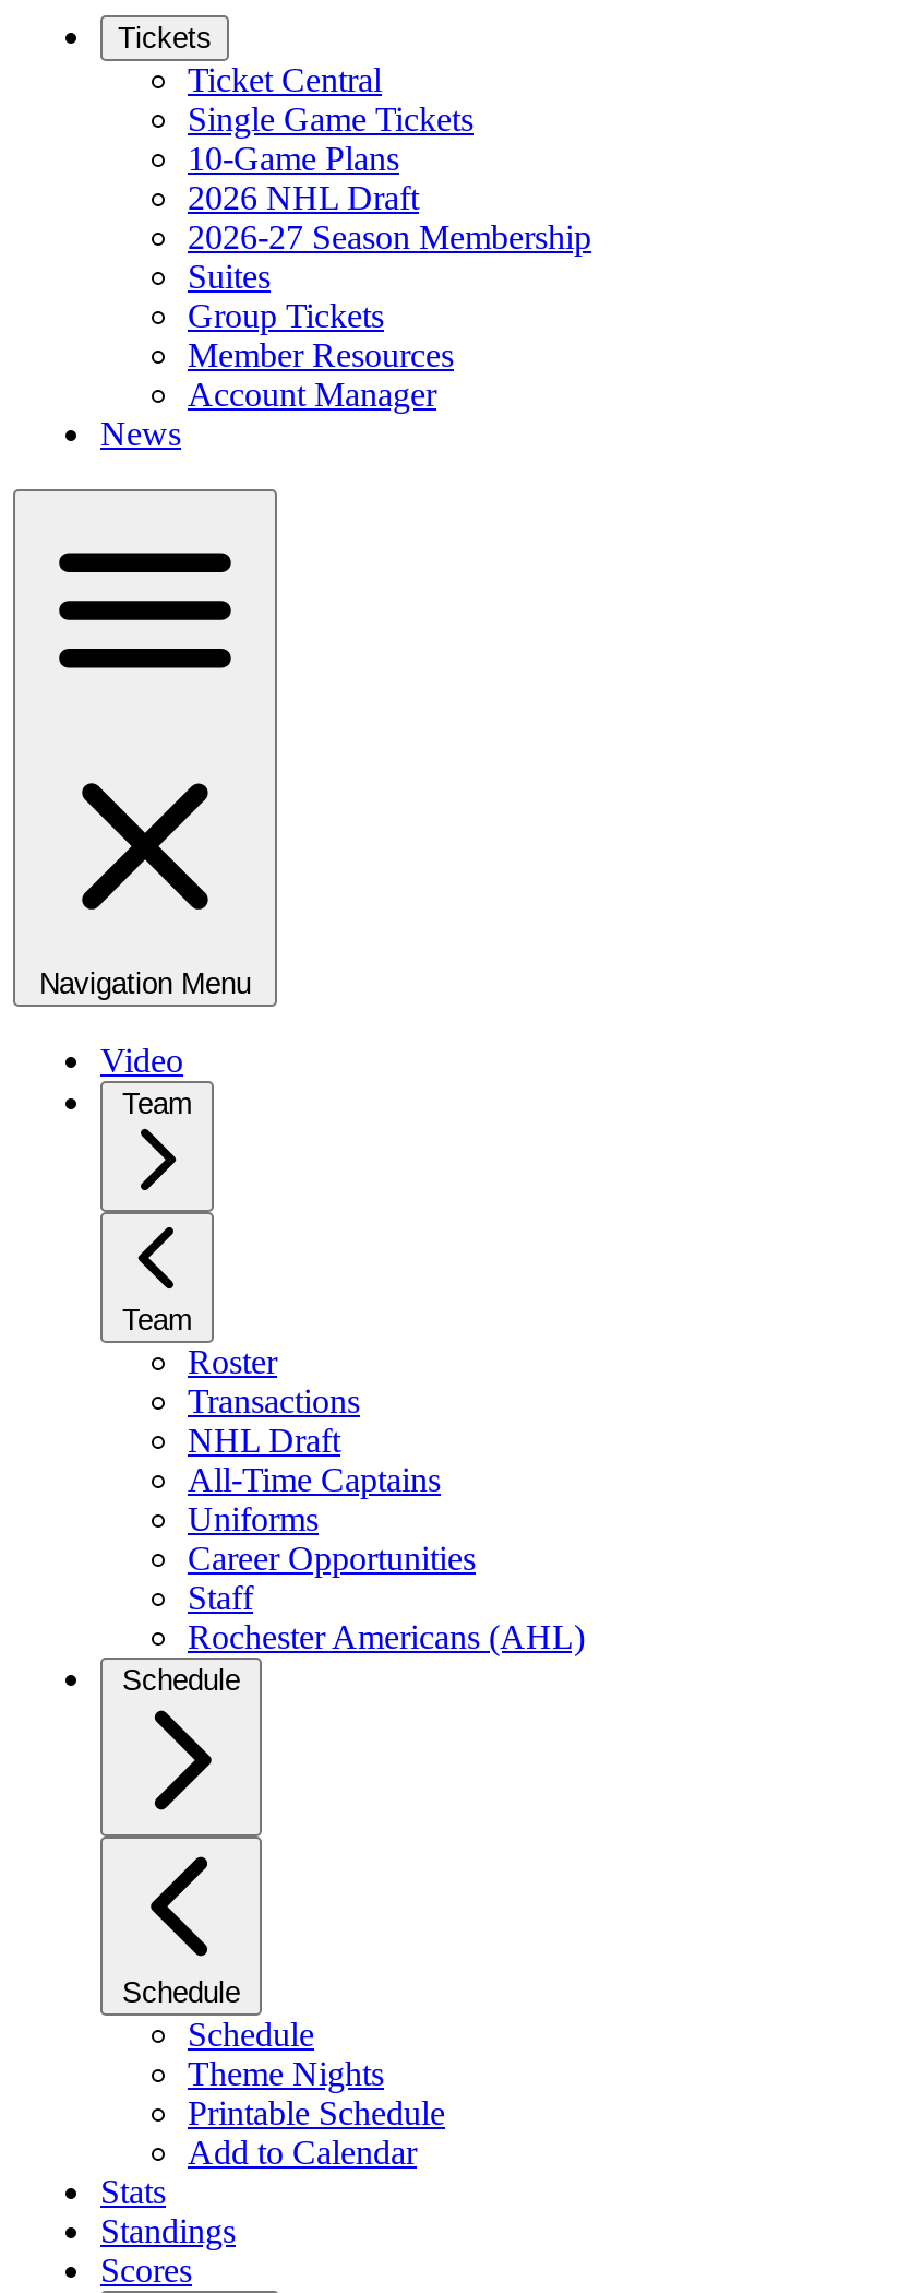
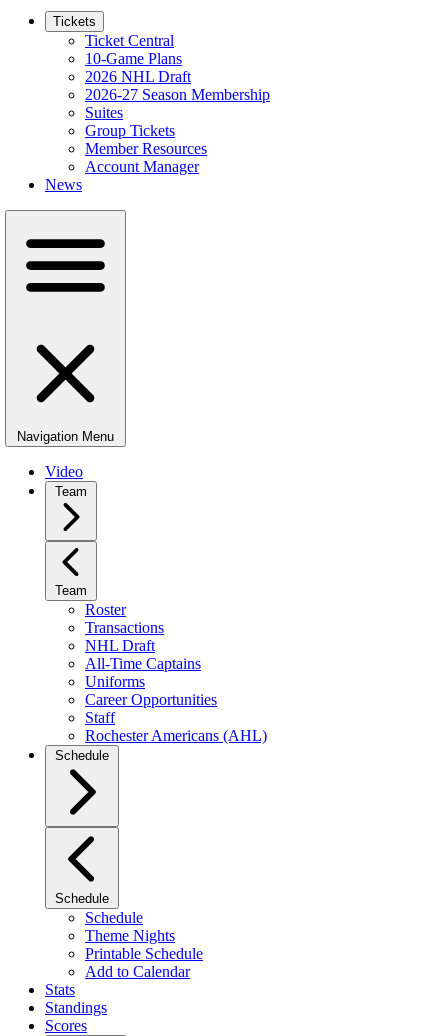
- Single Game Tickets
